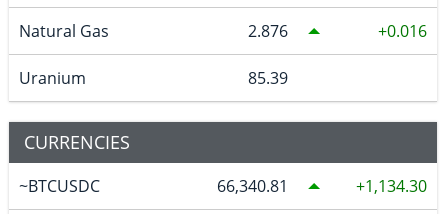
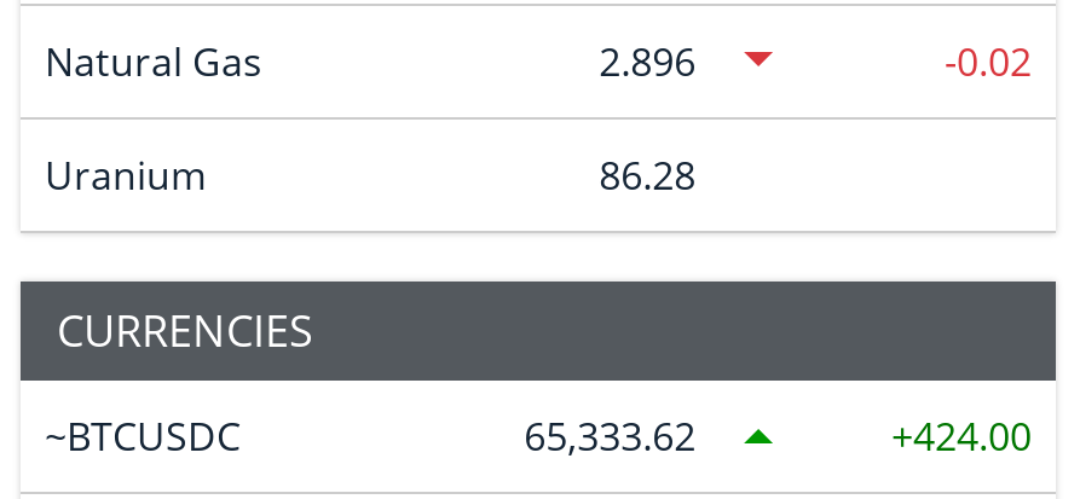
- 2.876
+ 2.896

- 0.016
+ -0.02

- 85.39
+ 86.28

- 66,340.81
+ 65,333.62

- 1,134.30
+ 424.00
